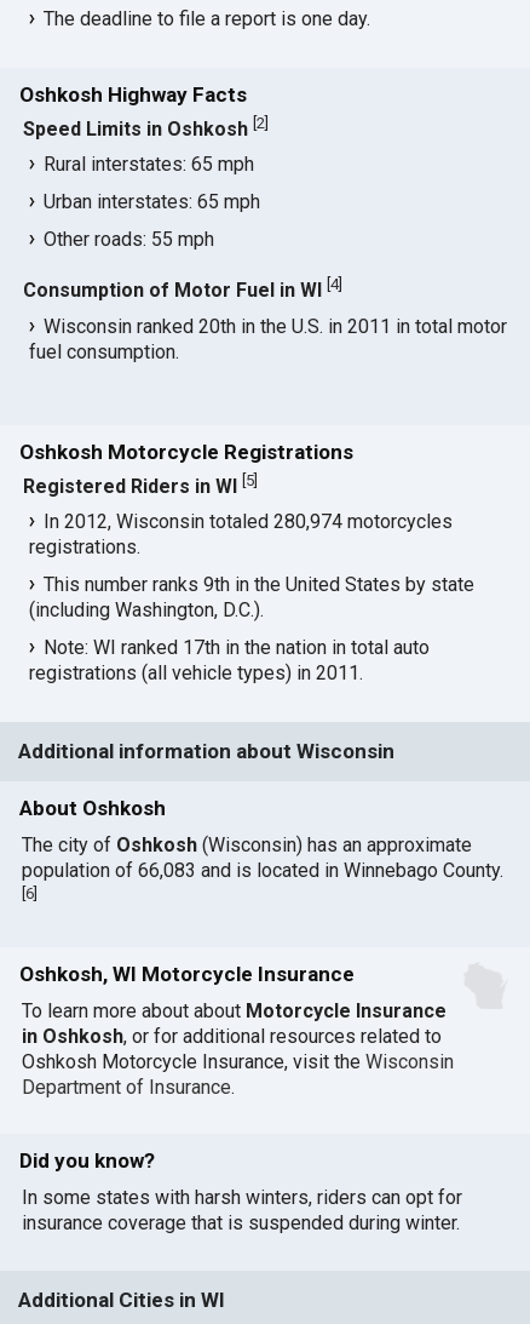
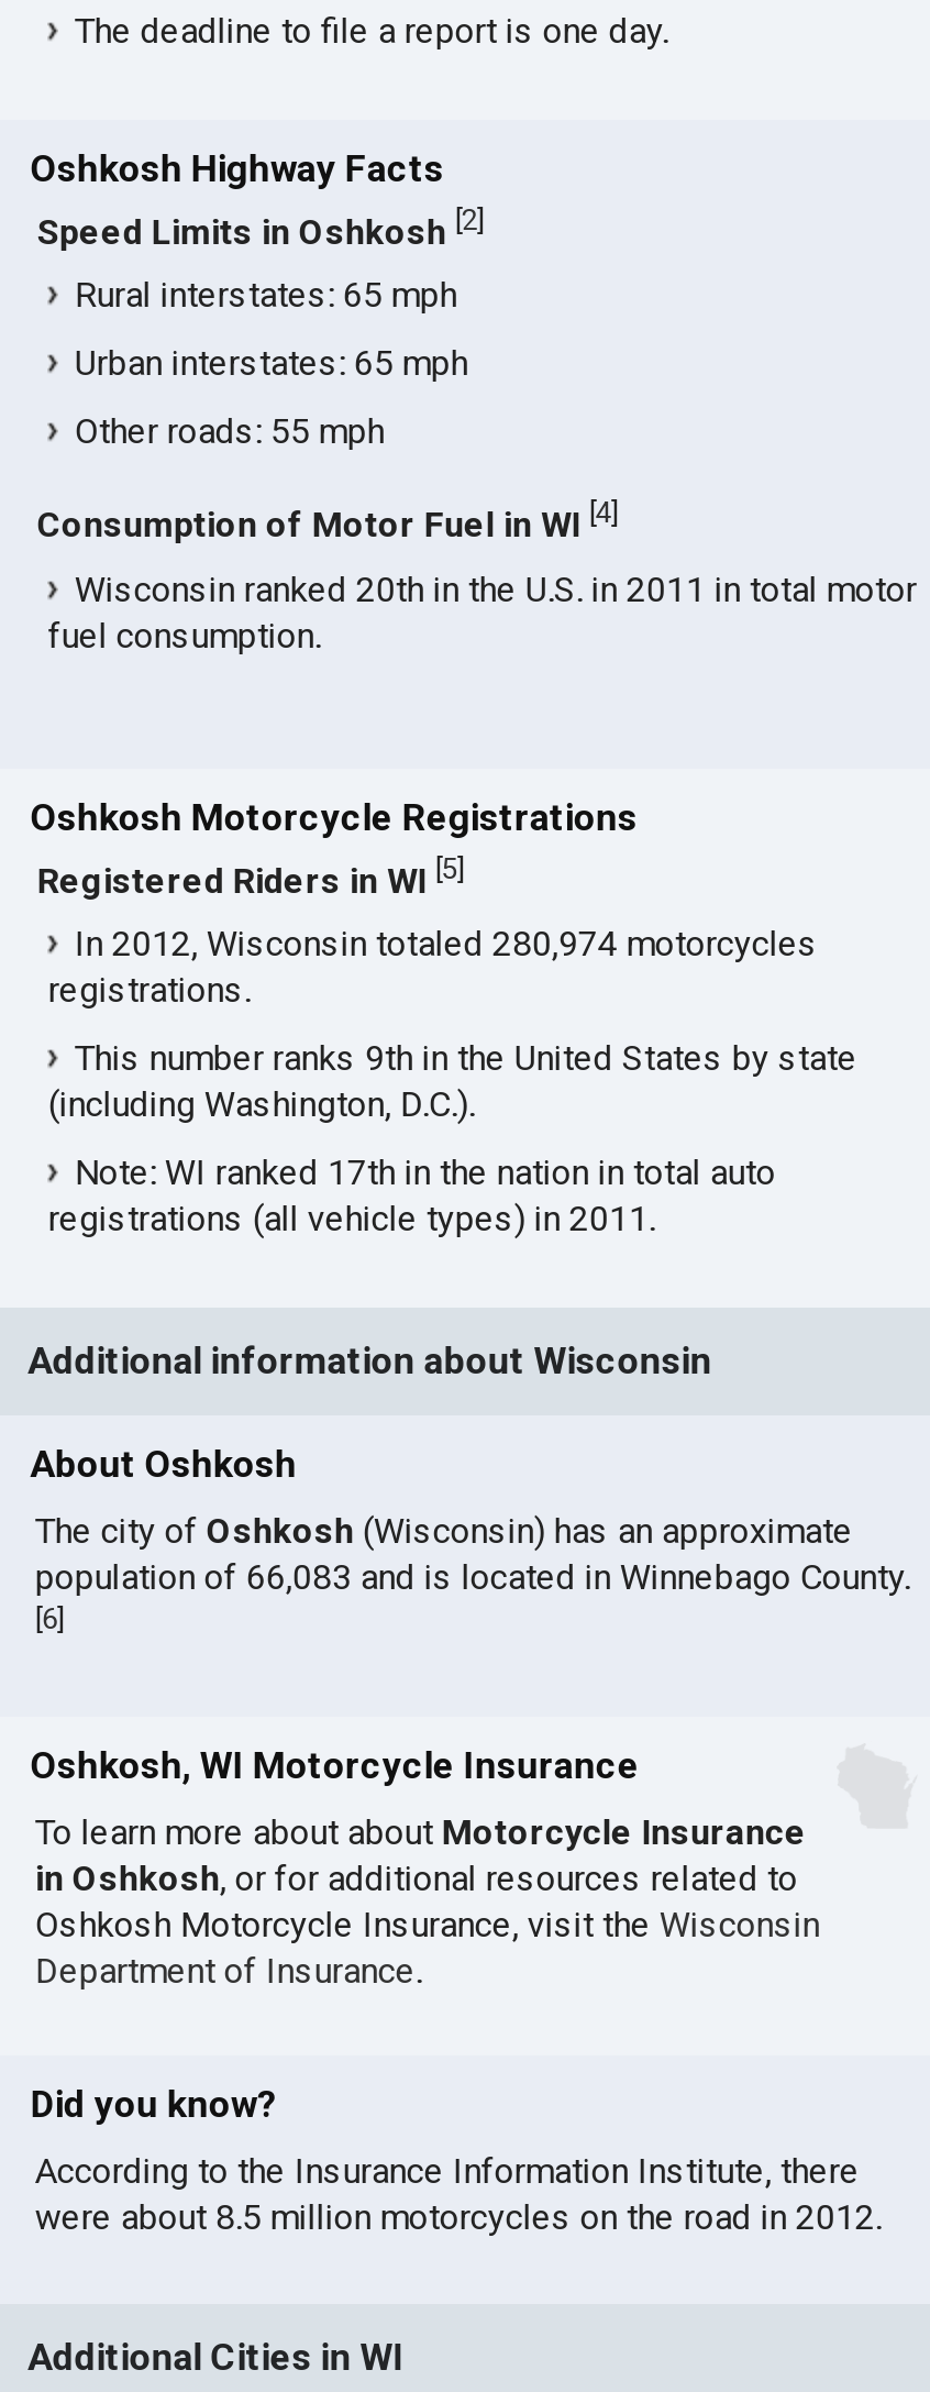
- In some states with harsh winters, riders can opt for
- insurance coverage that is suspended during winter.
+ According to the Insurance Information Institute, there
+ were about 8.5 million motorcycles on the road in 2012.
